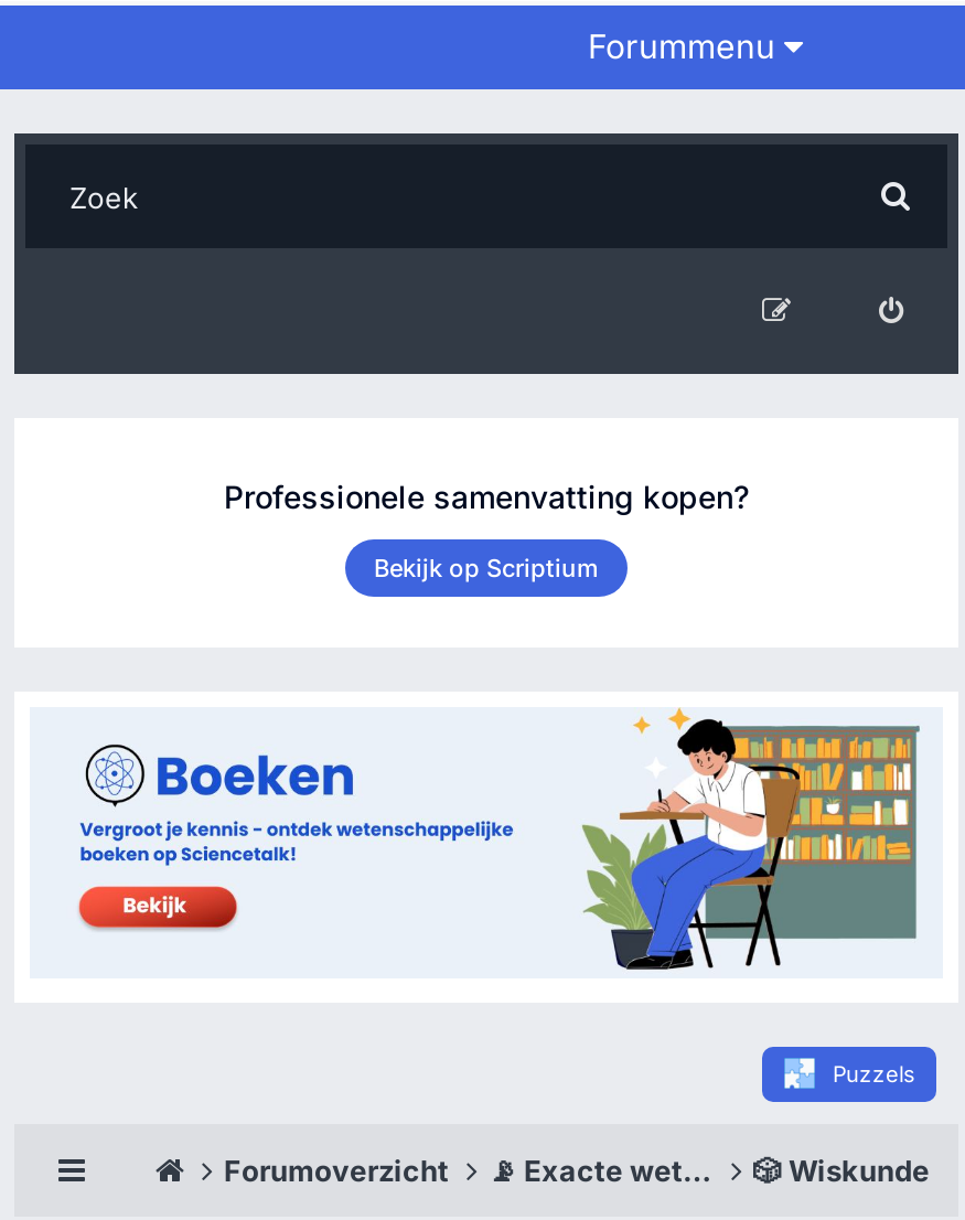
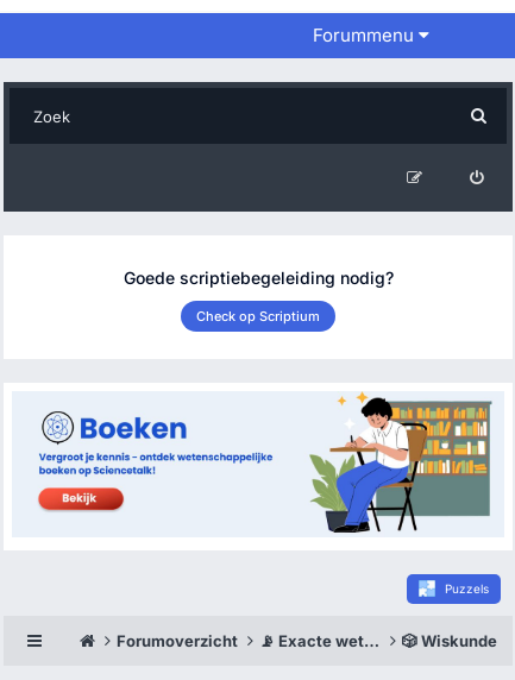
- Professionele samenvatting kopen?
+ Goede scriptiebegeleiding nodig?

- Bekijk op Scriptium
+ Check op Scriptium
